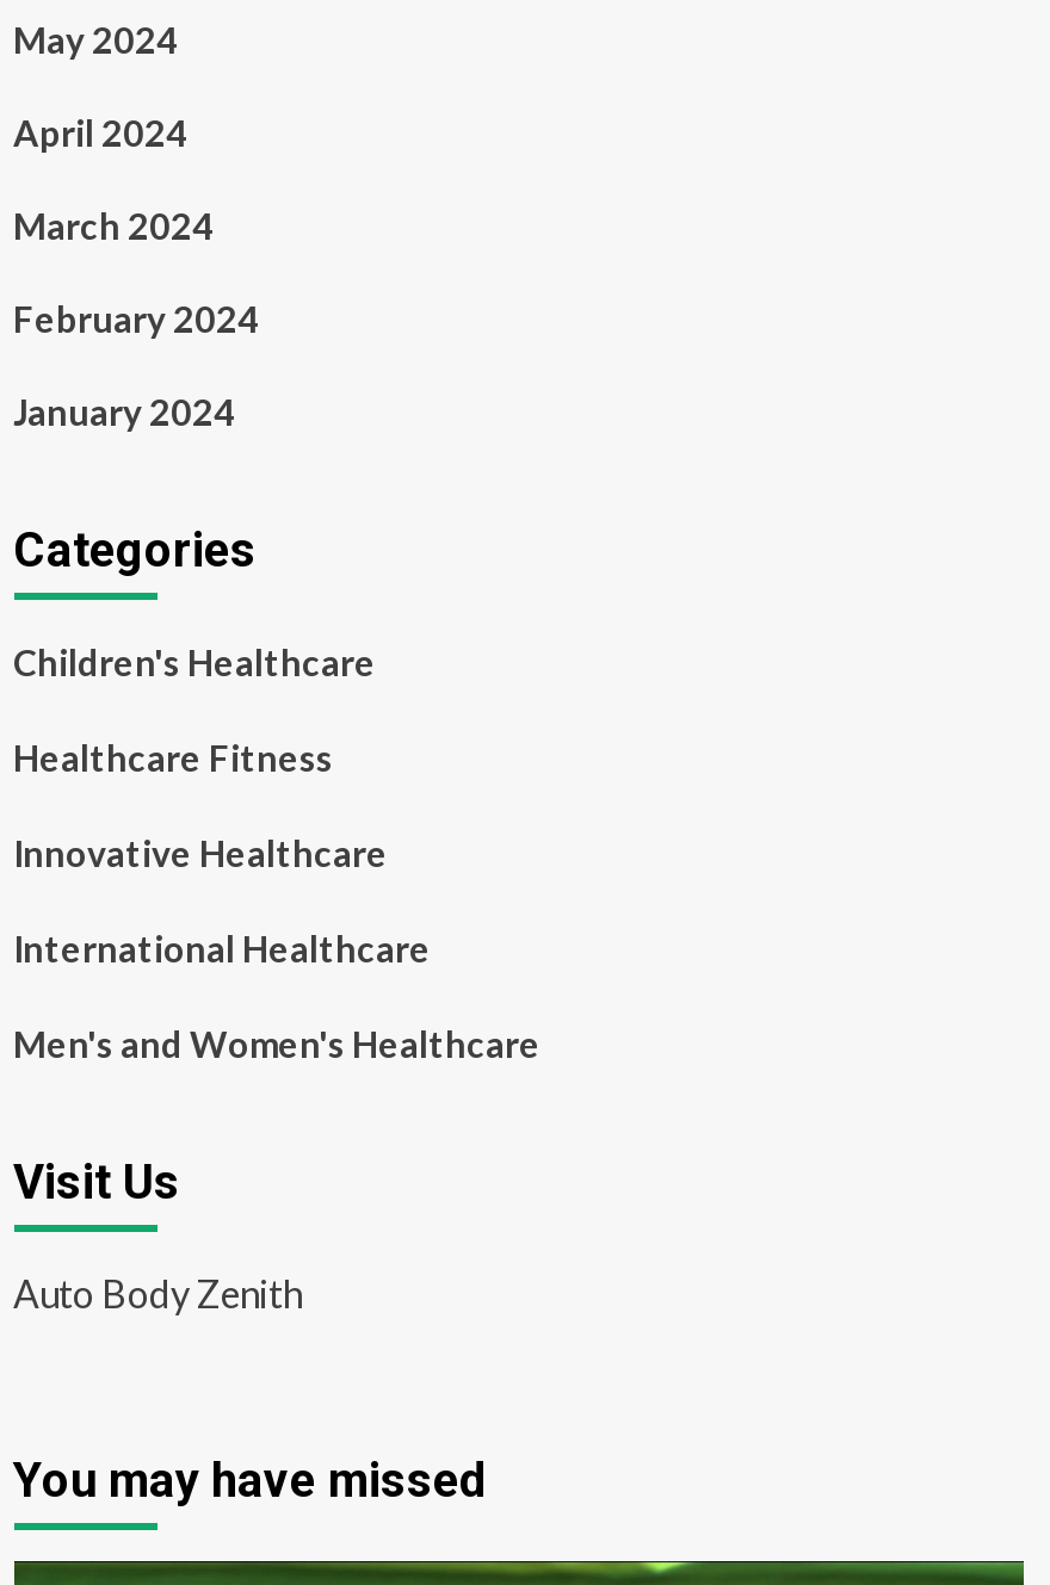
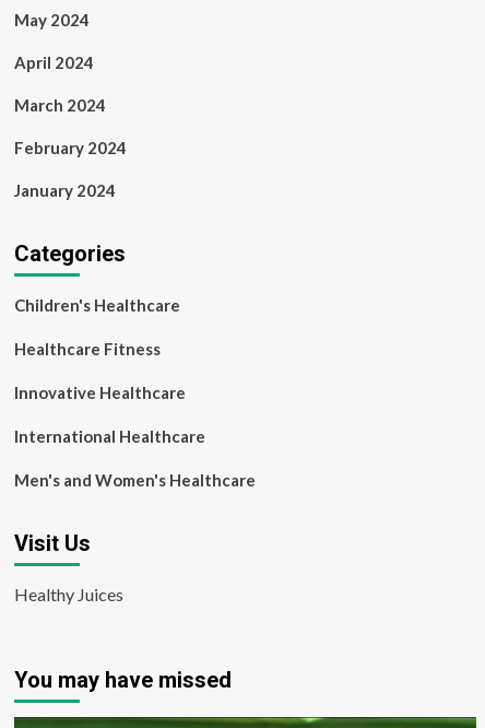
- Auto Body Zenith
+ Healthy Juices
